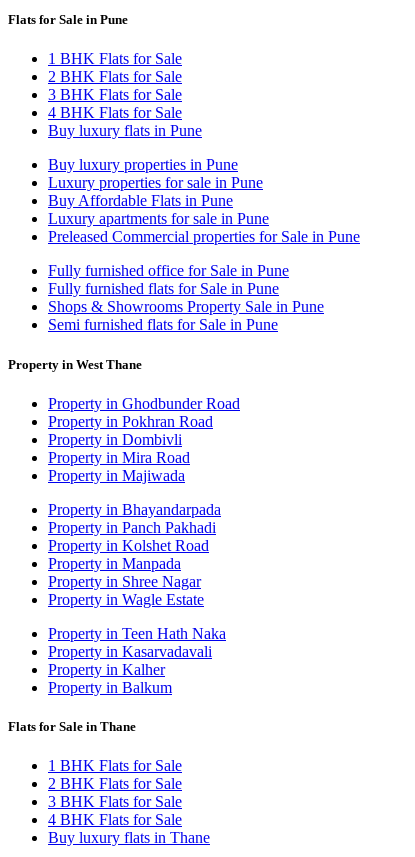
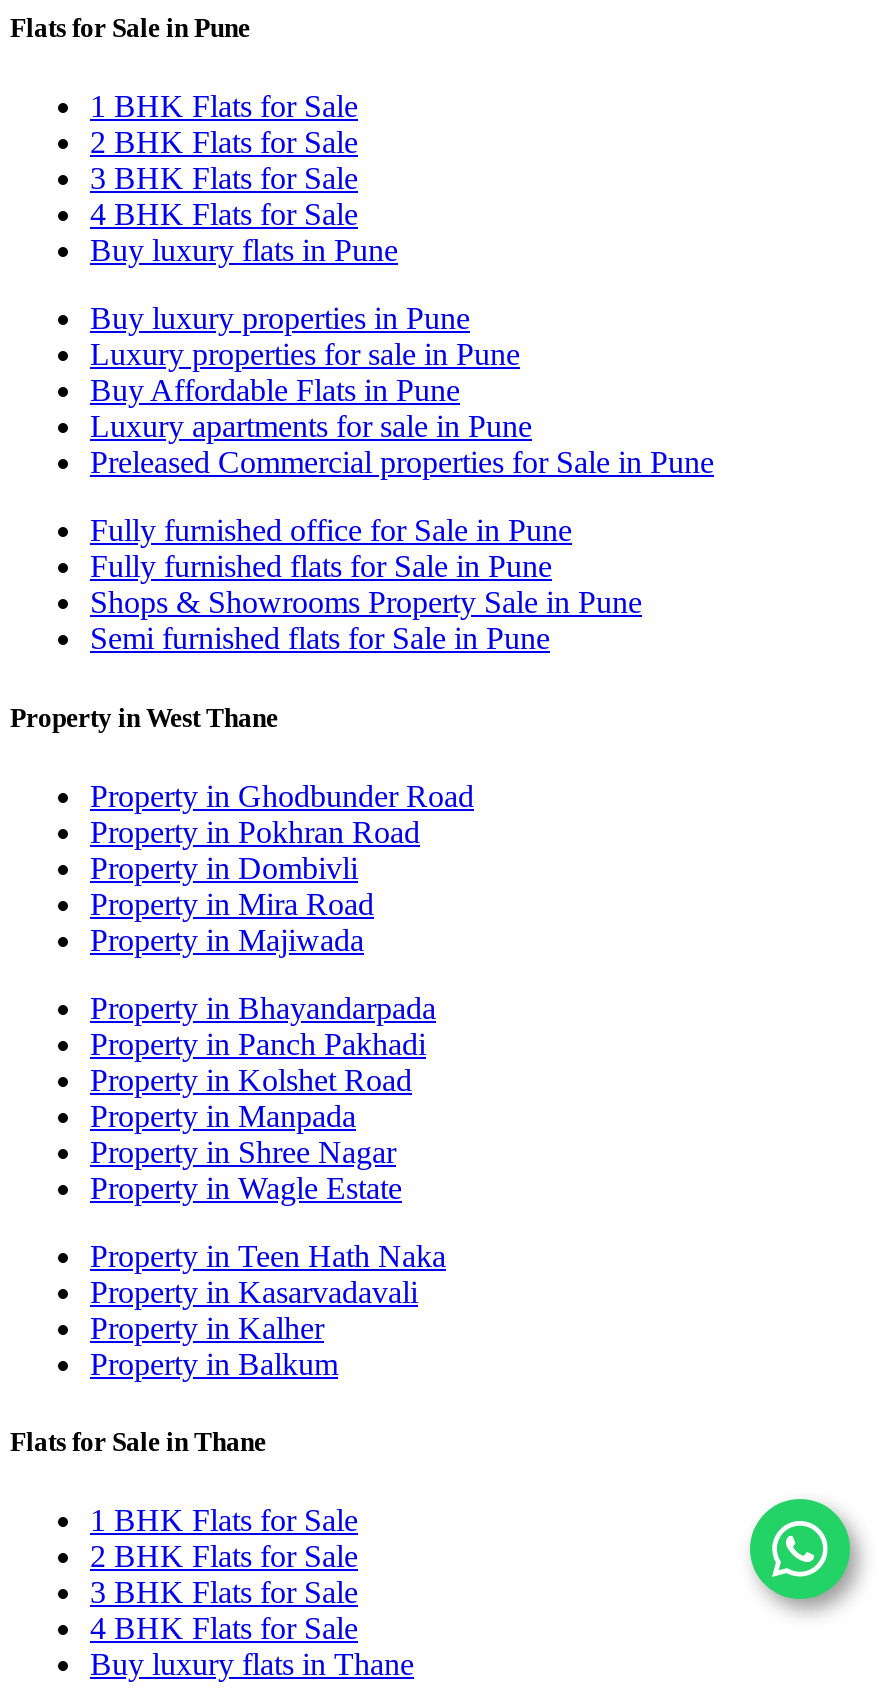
+ [image]
